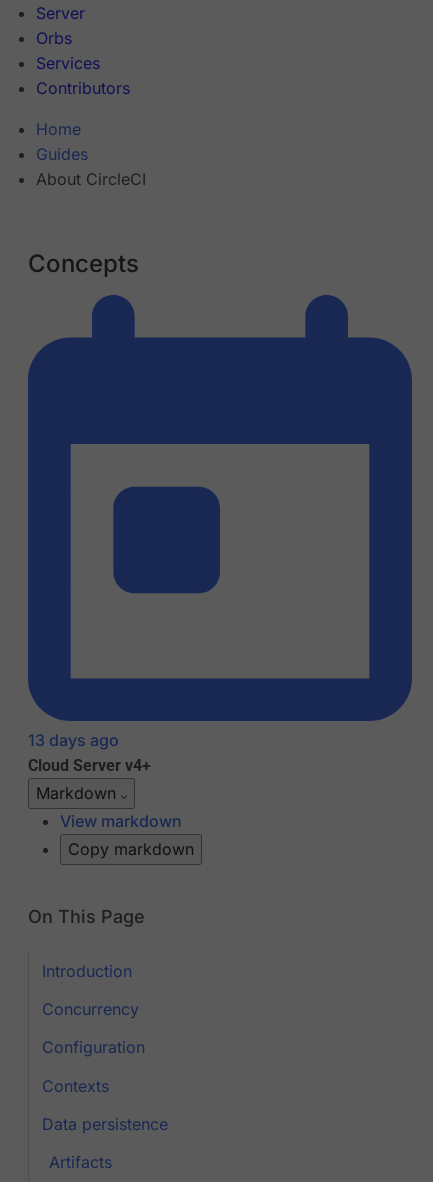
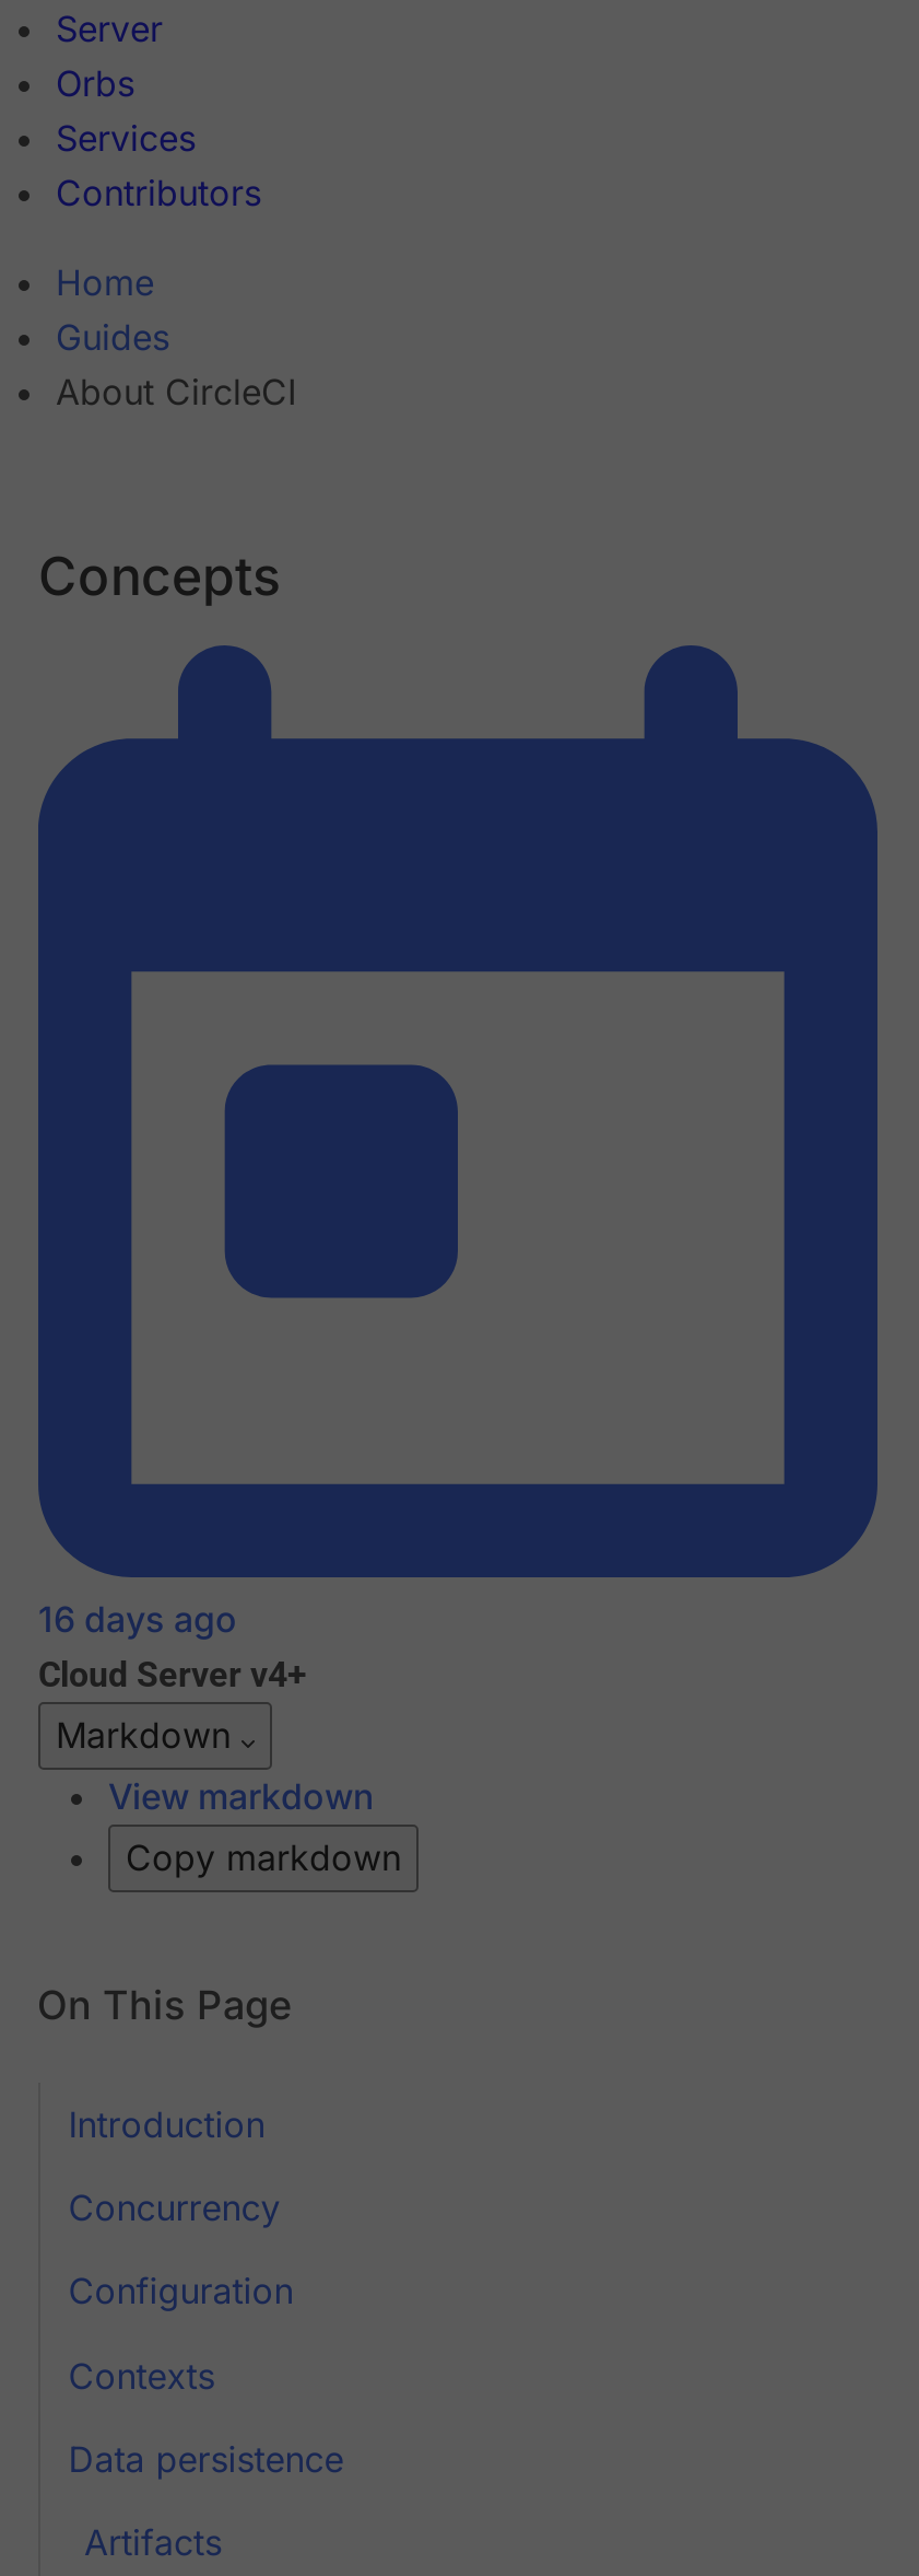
- 13 days ago
+ 16 days ago
